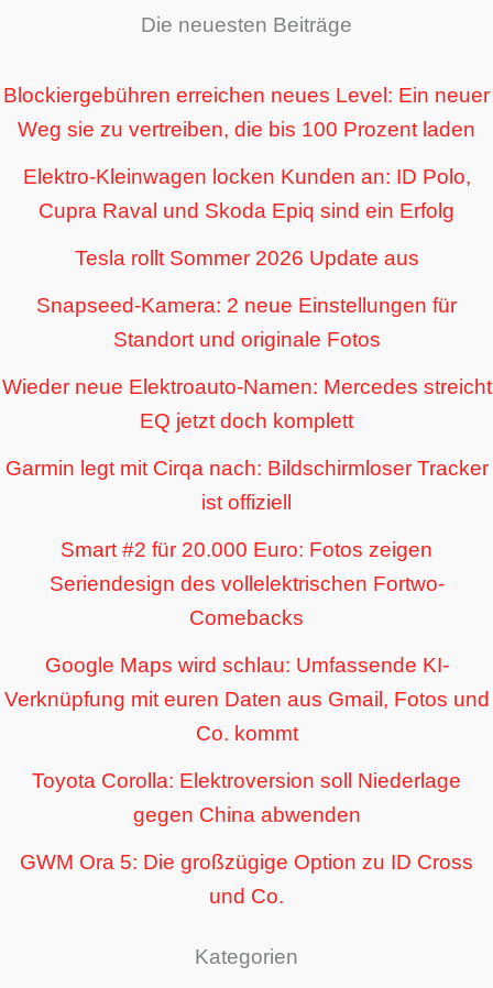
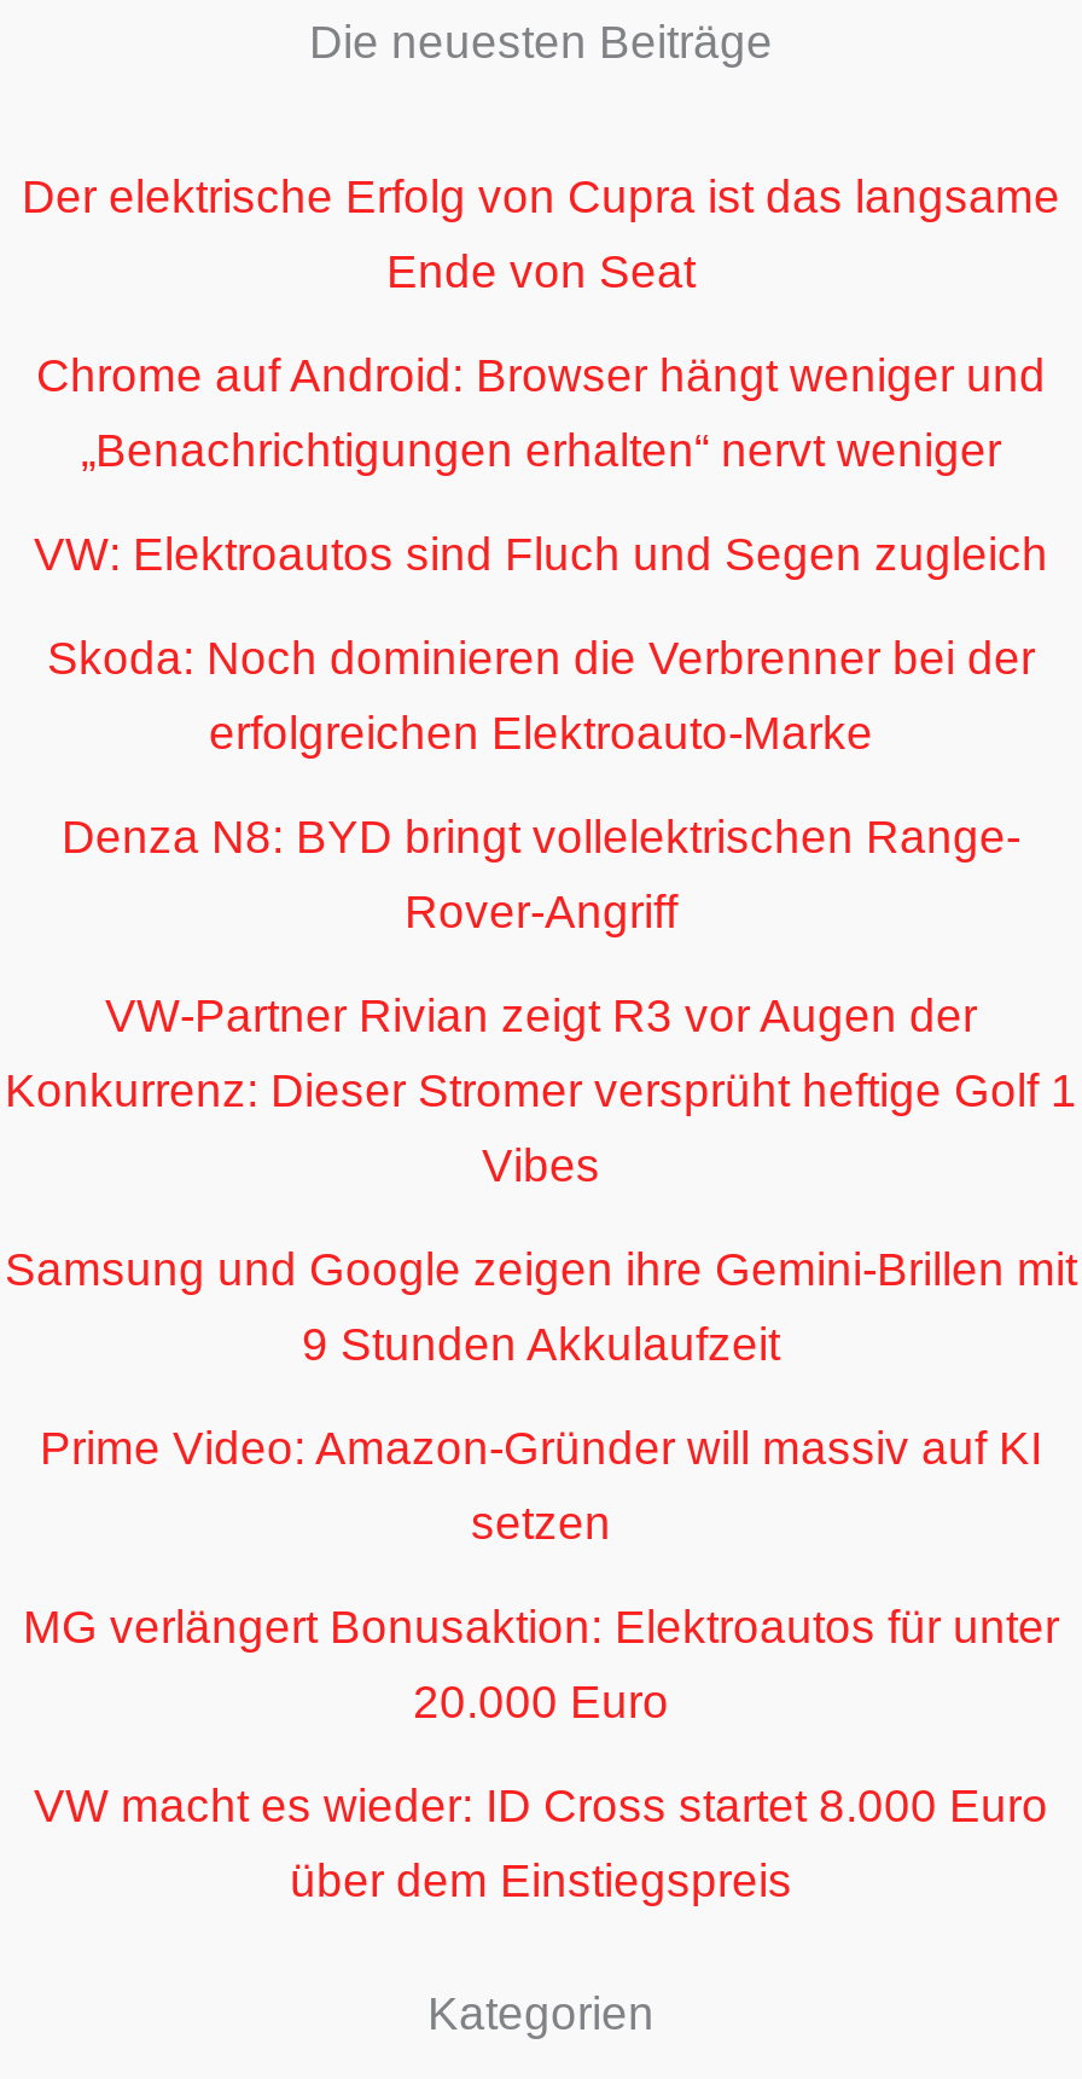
- Blockiergebühren erreichen neues Level: Ein neuer
- Weg sie zu vertreiben, die bis 100 Prozent laden
- Elektro-Kleinwagen locken Kunden an: ID Polo,
- Cupra Raval und Skoda Epiq sind ein Erfolg
- Tesla rollt Sommer 2026 Update aus
- Snapseed-Kamera: 2 neue Einstellungen für
- Standort und originale Fotos
- Wieder neue Elektroauto-Namen: Mercedes streicht
- EQ jetzt doch komplett
- Garmin legt mit Cirqa nach: Bildschirmloser Tracker
- ist offiziell
- Smart #2 für 20.000 Euro: Fotos zeigen
- Seriendesign des vollelektrischen Fortwo-
- Comebacks
- Google Maps wird schlau: Umfassende KI-
- Verknüpfung mit euren Daten aus Gmail, Fotos und
- Co. kommt
- Toyota Corolla: Elektroversion soll Niederlage
- gegen China abwenden
- GWM Ora 5: Die großzügige Option zu ID Cross
- und Co.
+ Der elektrische Erfolg von Cupra ist das langsame
+ Ende von Seat
+ Chrome auf Android: Browser hängt weniger und
+ „Benachrichtigungen erhalten“ nervt weniger
+ VW: Elektroautos sind Fluch und Segen zugleich
+ Skoda: Noch dominieren die Verbrenner bei der
+ erfolgreichen Elektroauto-Marke
+ Denza N8: BYD bringt vollelektrischen Range-
+ Rover-Angriff
+ VW-Partner Rivian zeigt R3 vor Augen der
+ Konkurrenz: Dieser Stromer versprüht heftige Golf 1
+ Vibes
+ Samsung und Google zeigen ihre Gemini-Brillen mit
+ 9 Stunden Akkulaufzeit
+ Prime Video: Amazon-Gründer will massiv auf KI
+ setzen
+ MG verlängert Bonusaktion: Elektroautos für unter
+ 20.000 Euro
+ VW macht es wieder: ID Cross startet 8.000 Euro
+ über dem Einstiegspreis
